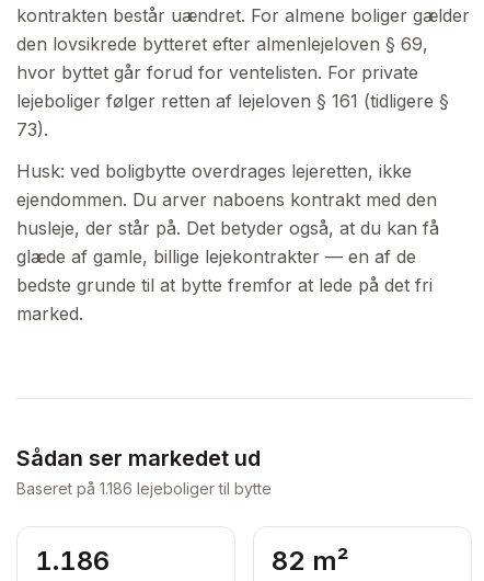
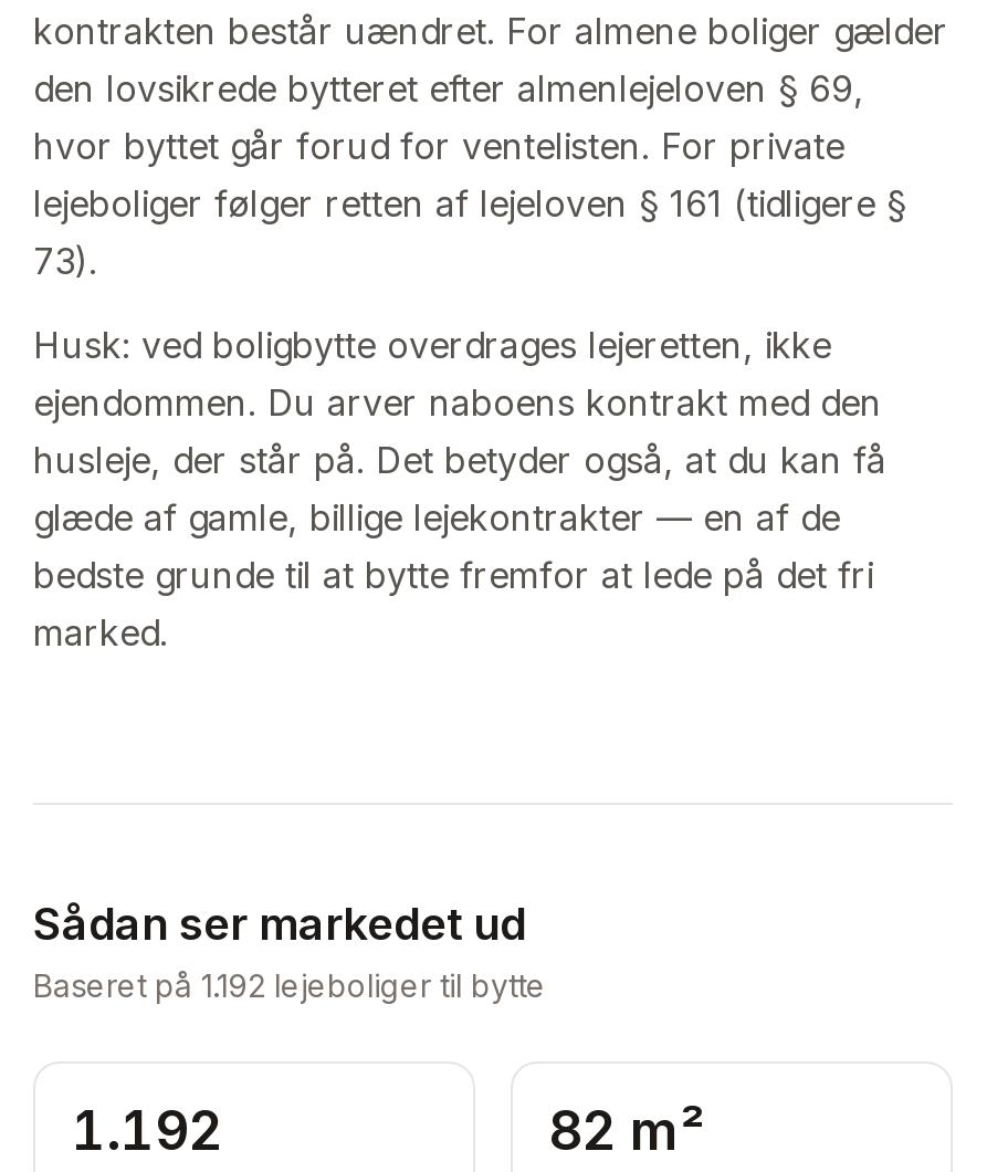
- Baseret på 1.186 lejeboliger til bytte
+ Baseret på 1.192 lejeboliger til bytte

- 1.186
+ 1.192
